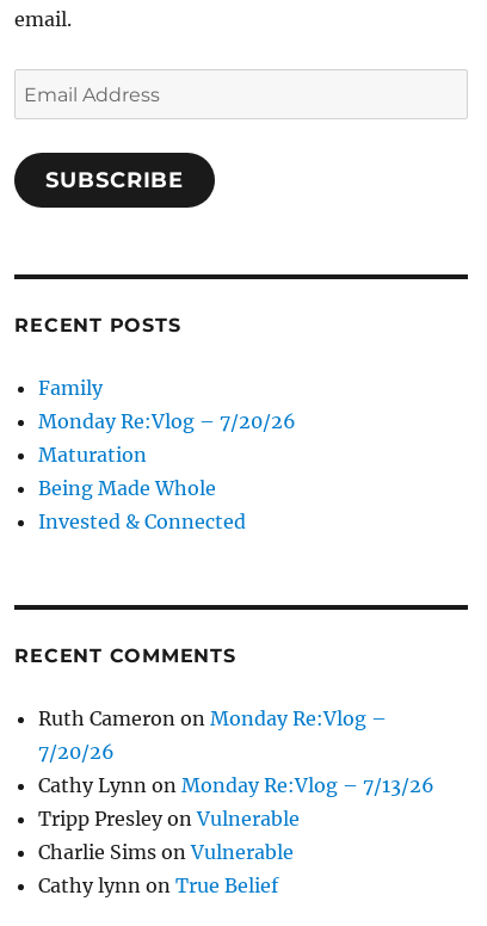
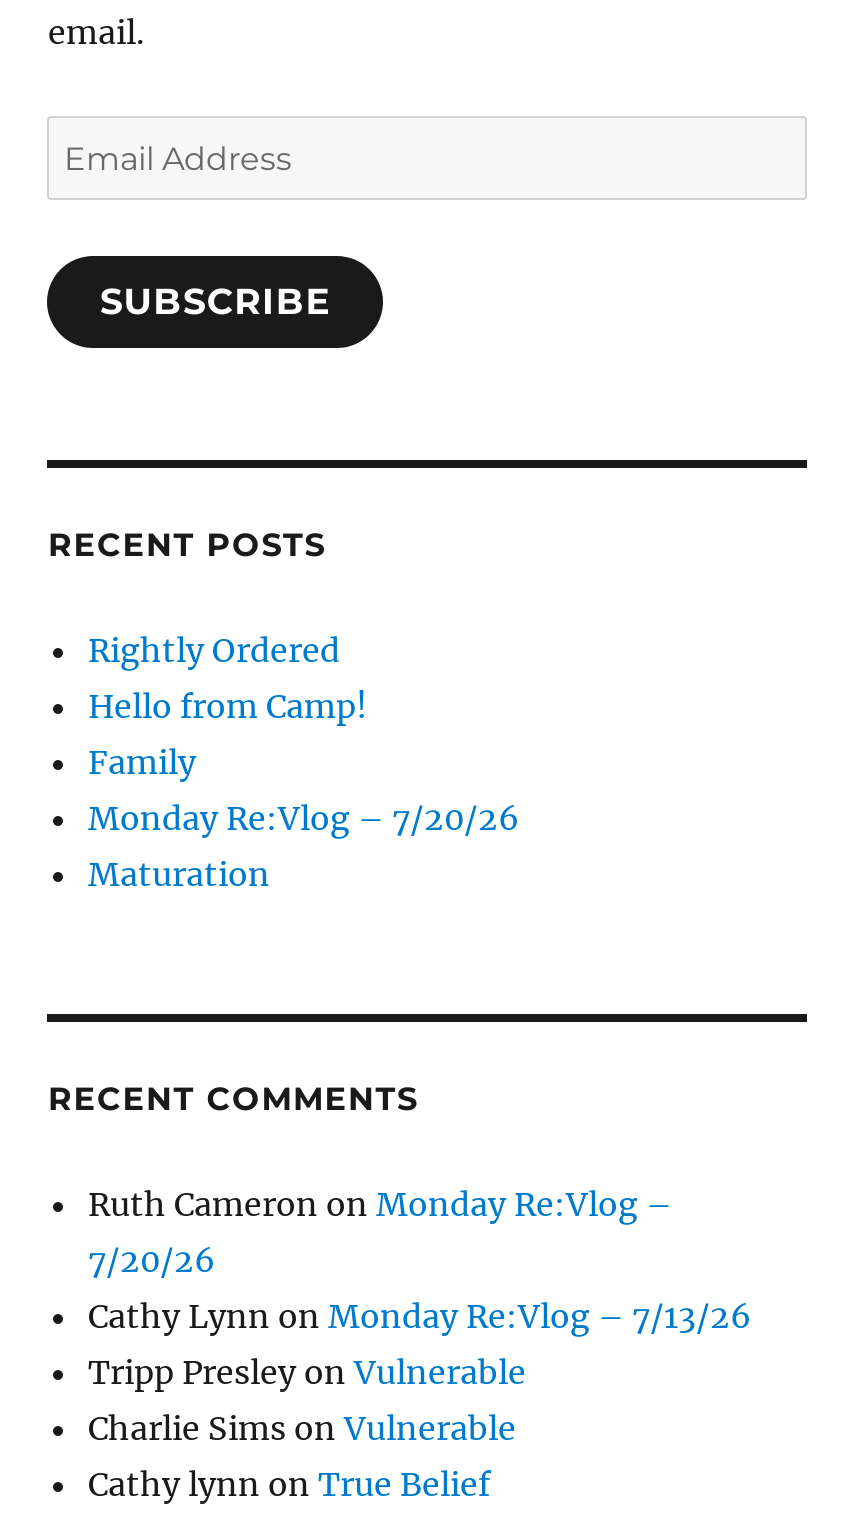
+ Rightly Ordered
+ Hello from Camp!

moved down: Family | Monday Re:Vlog – 7/20/26 | Maturation

- Being Made Whole
- Invested & Connected
